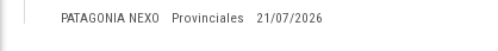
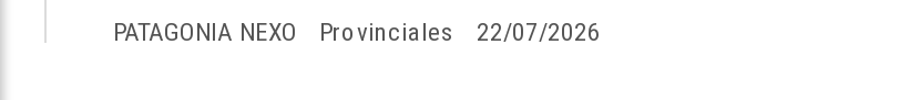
- PATAGONIA NEXO Provinciales 21/07/2026
+ PATAGONIA NEXO Provinciales 22/07/2026
